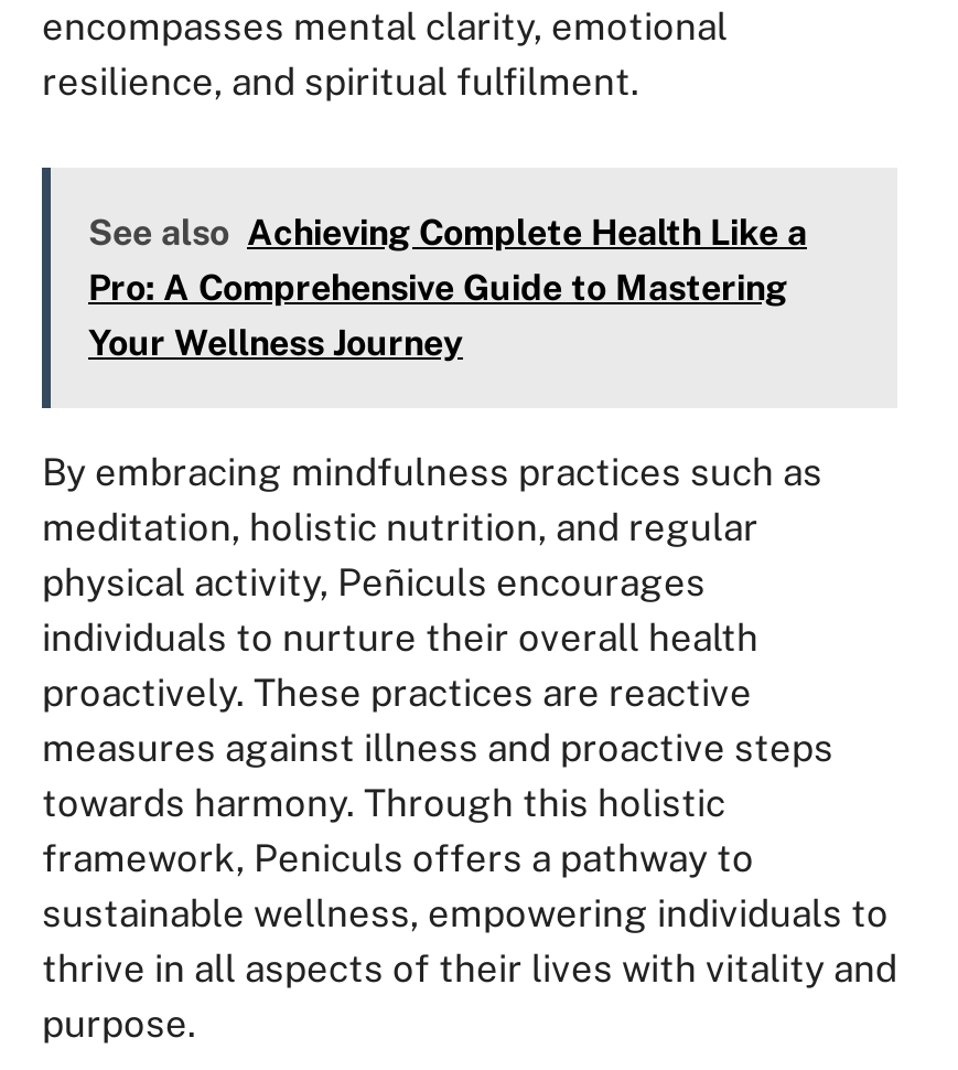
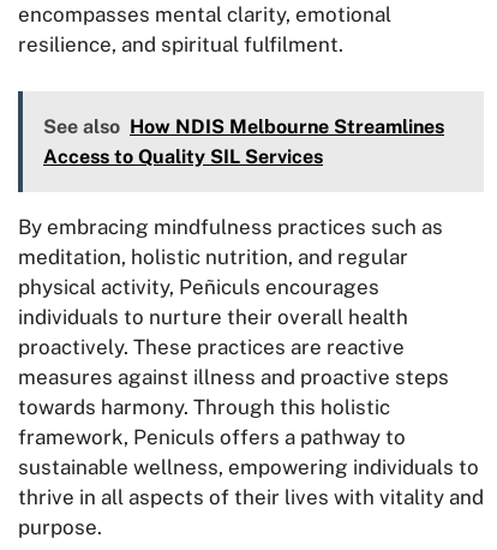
- See also Achieving Complete Health Like a
- Pro: A Comprehensive Guide to Mastering
- Your Wellness Journey
+ See also How NDIS Melbourne Streamlines
+ Access to Quality SIL Services
